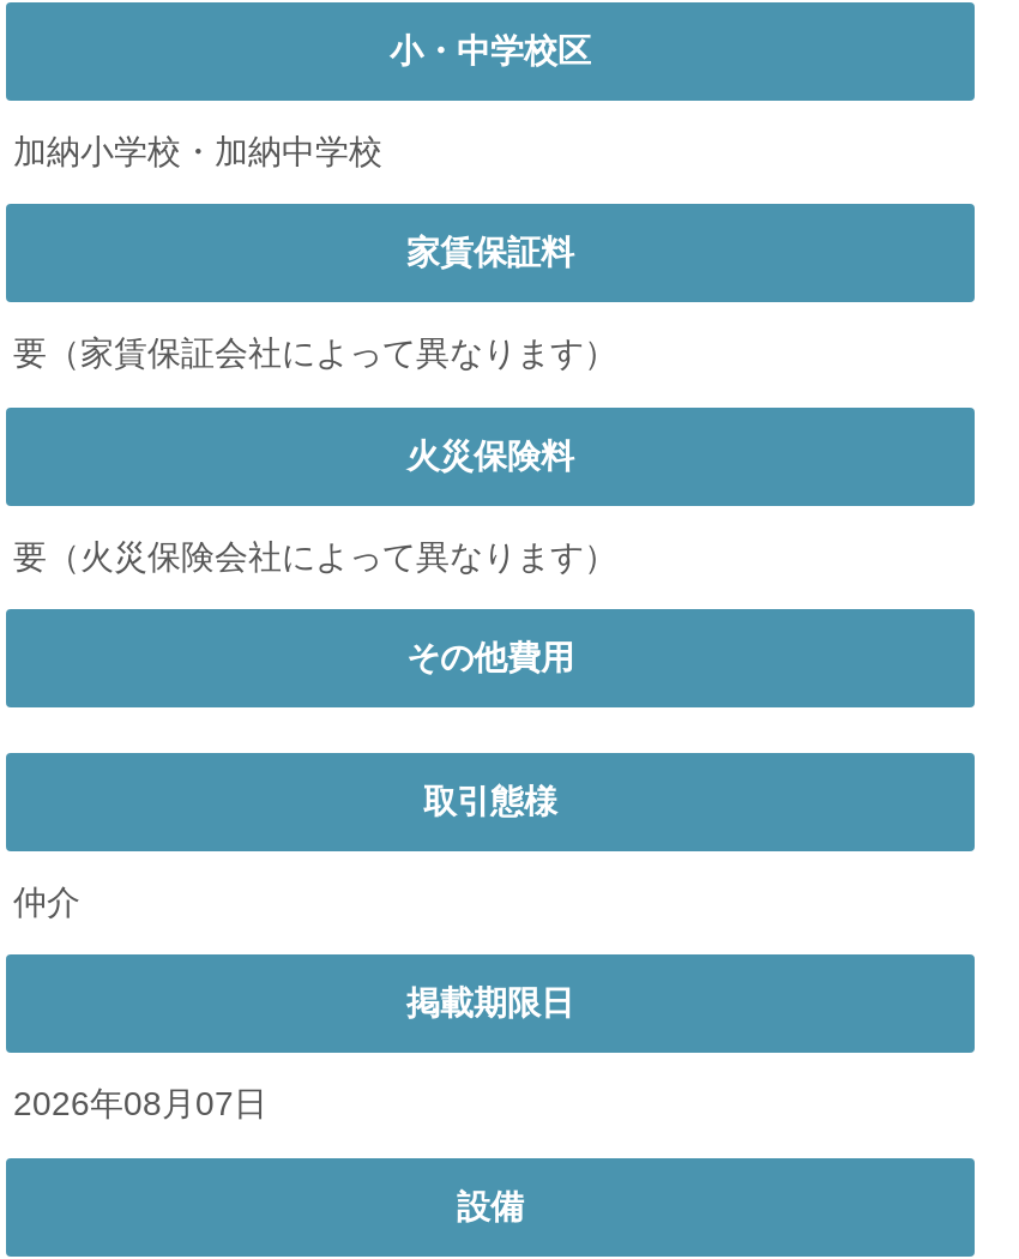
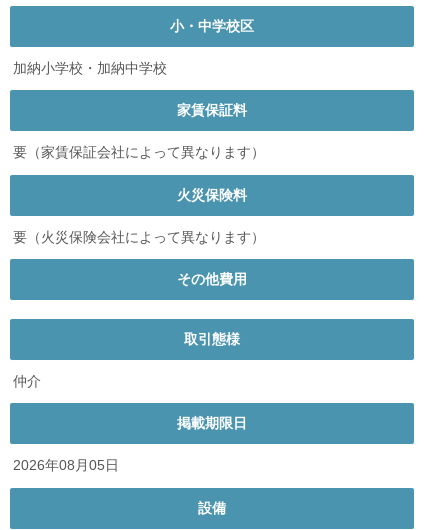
- 2026年08月07日
+ 2026年08月05日
